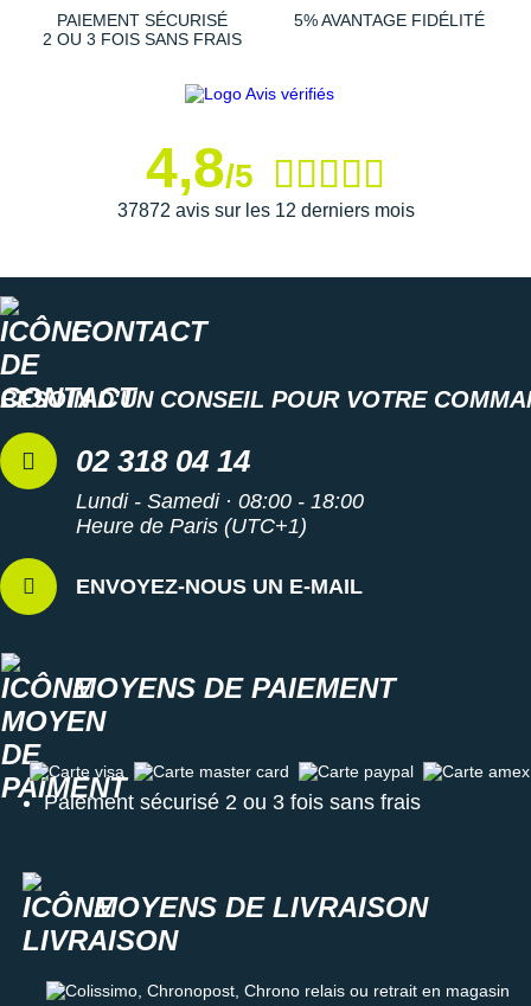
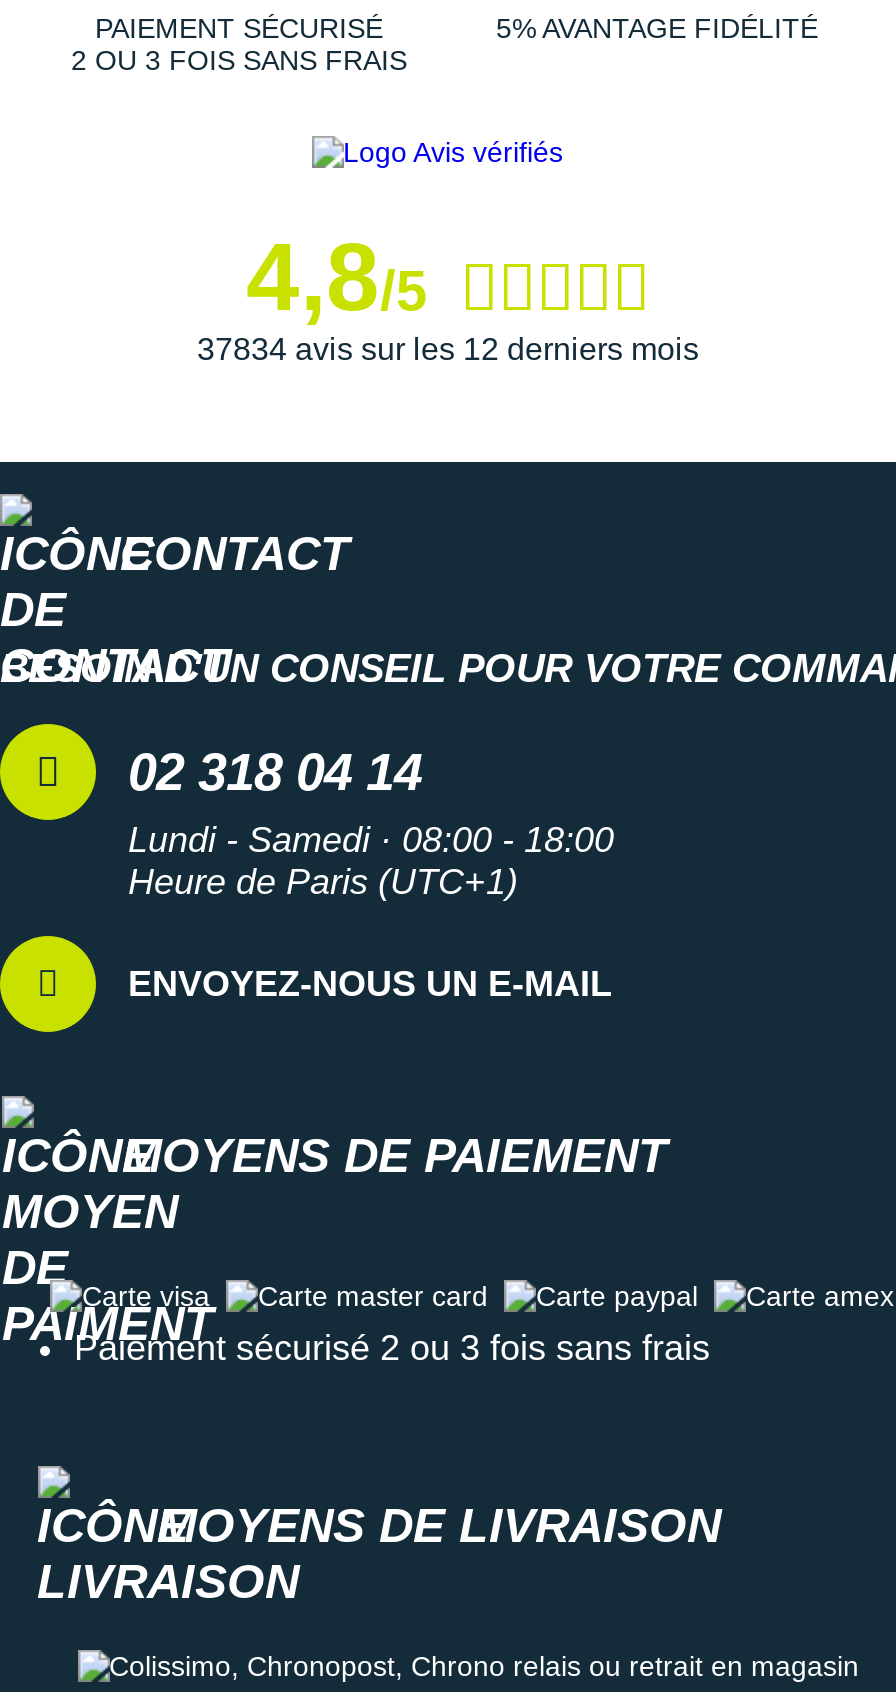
- 37872 avis sur les 12 derniers mois
+ 37834 avis sur les 12 derniers mois
